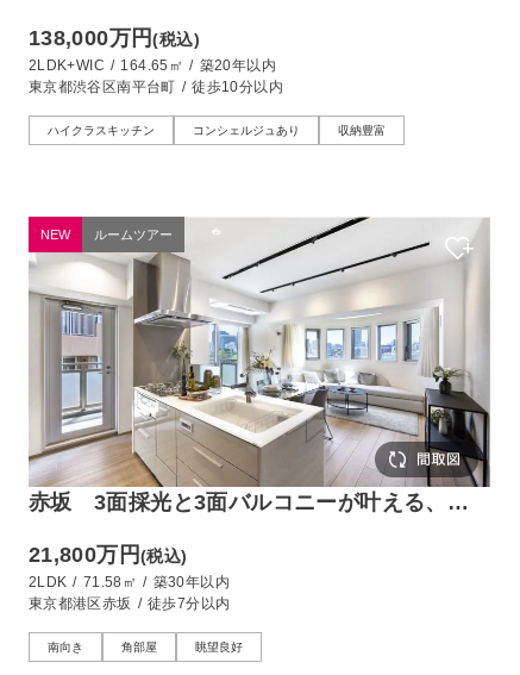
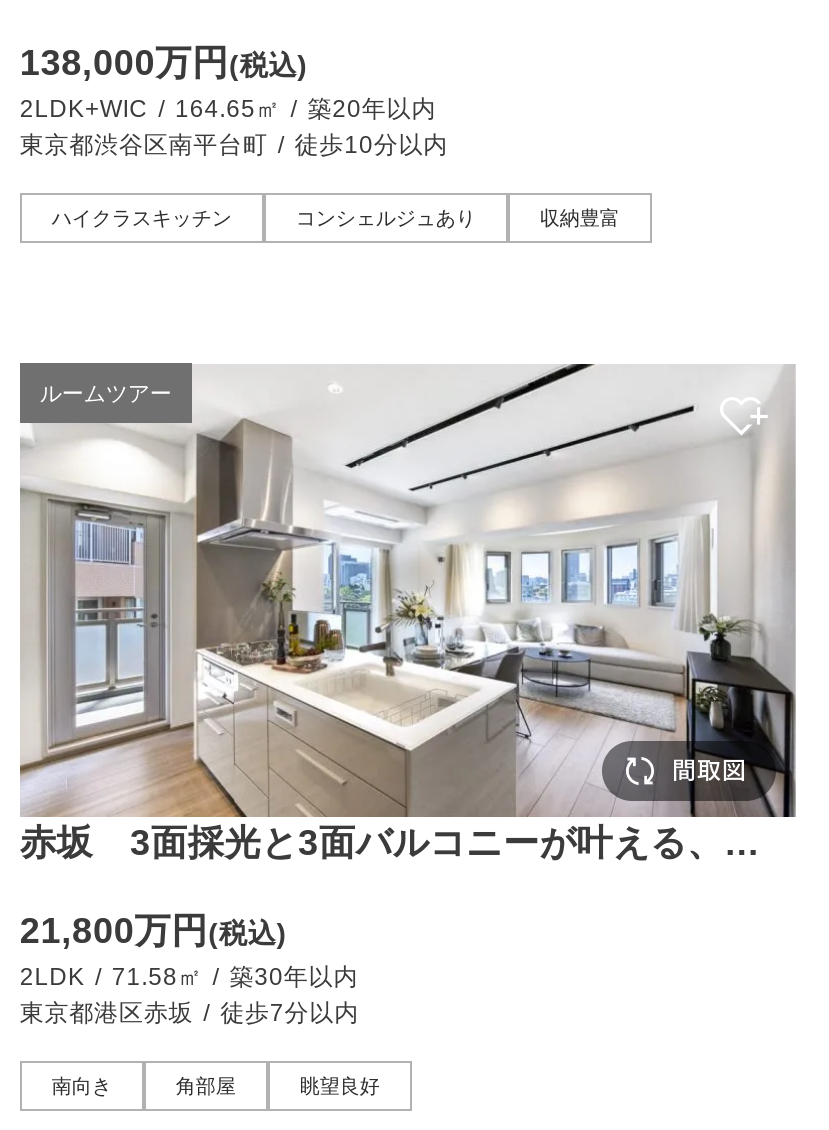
- NEW
